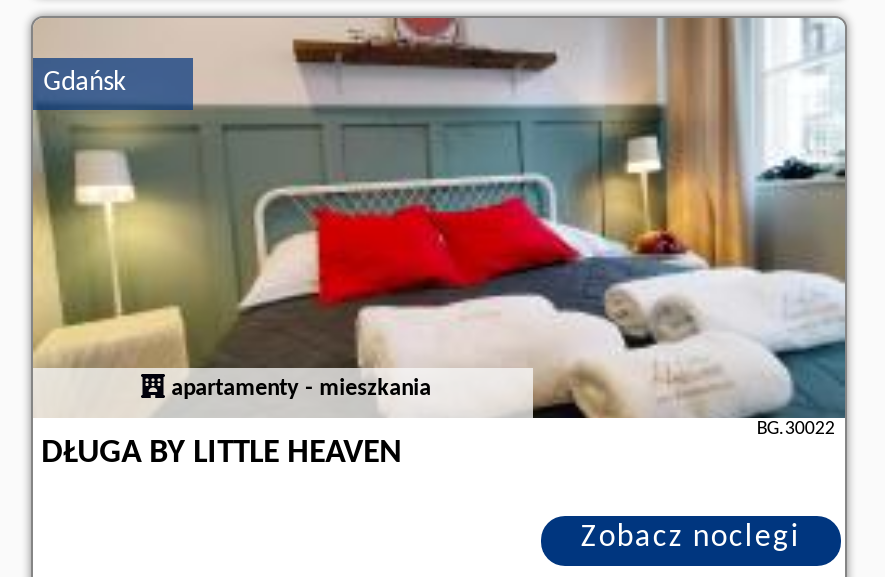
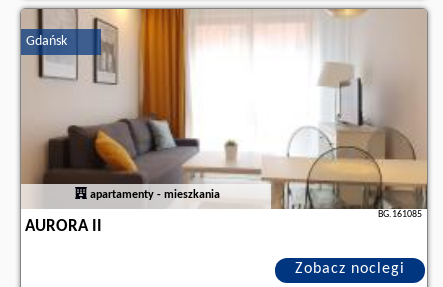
- [image]
- BG.30022
+ [image]
+ BG.161085

- DŁUGA BY LITTLE HEAVEN
+ AURORA II
